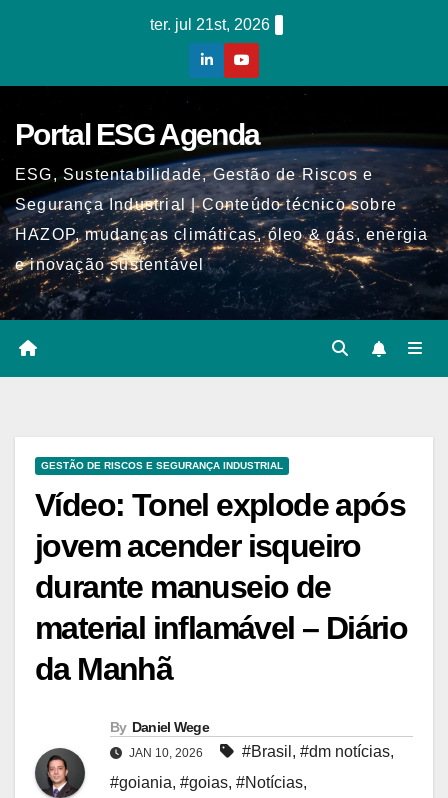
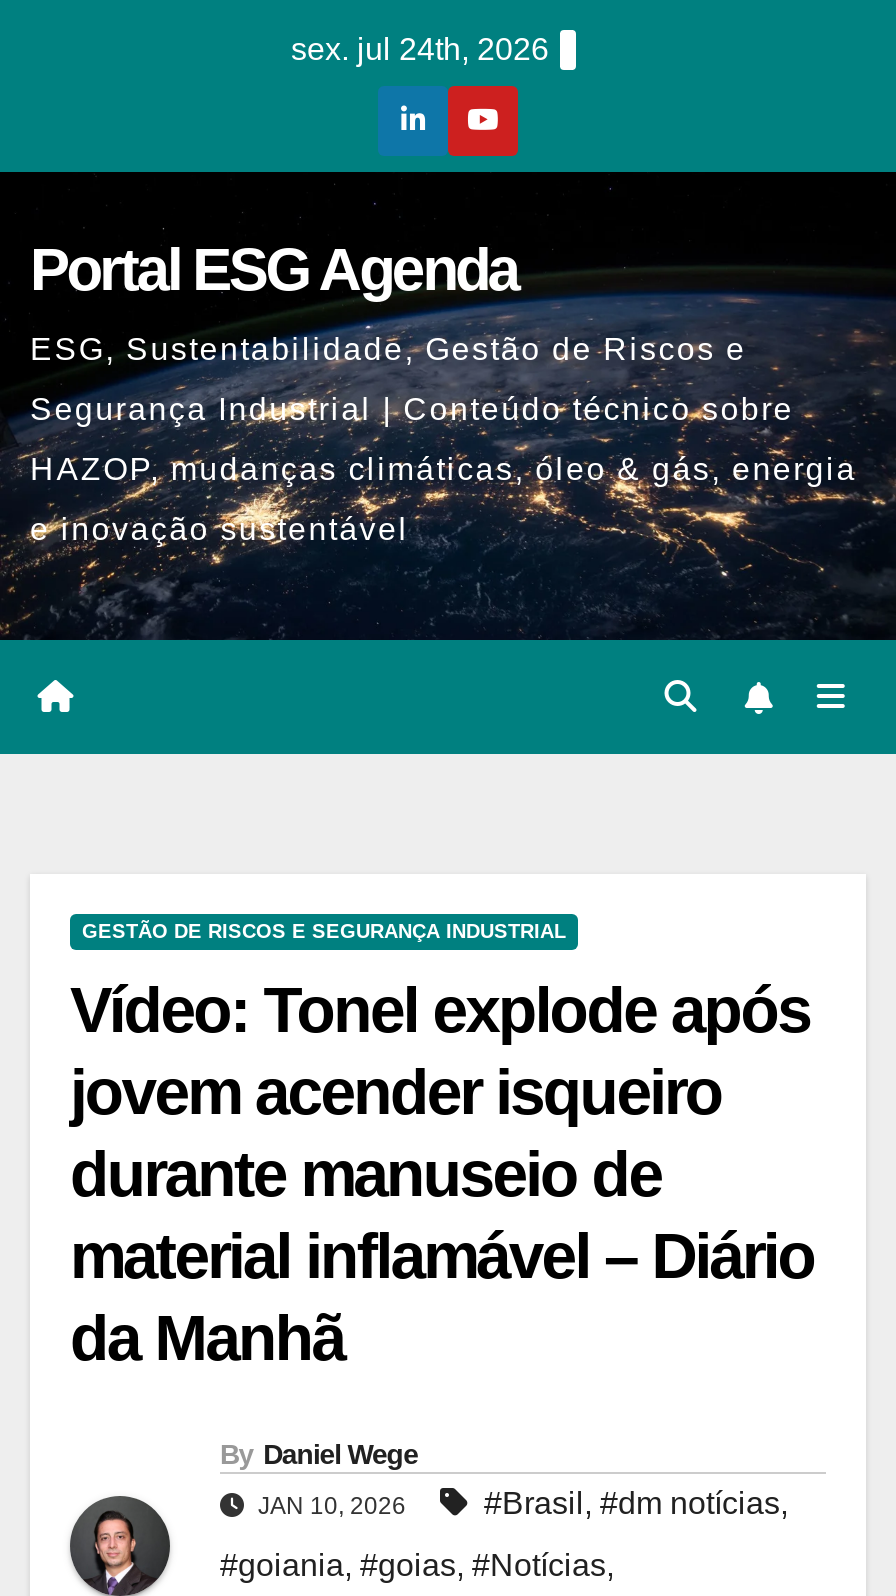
- ter. jul 21st, 2026
+ sex. jul 24th, 2026
